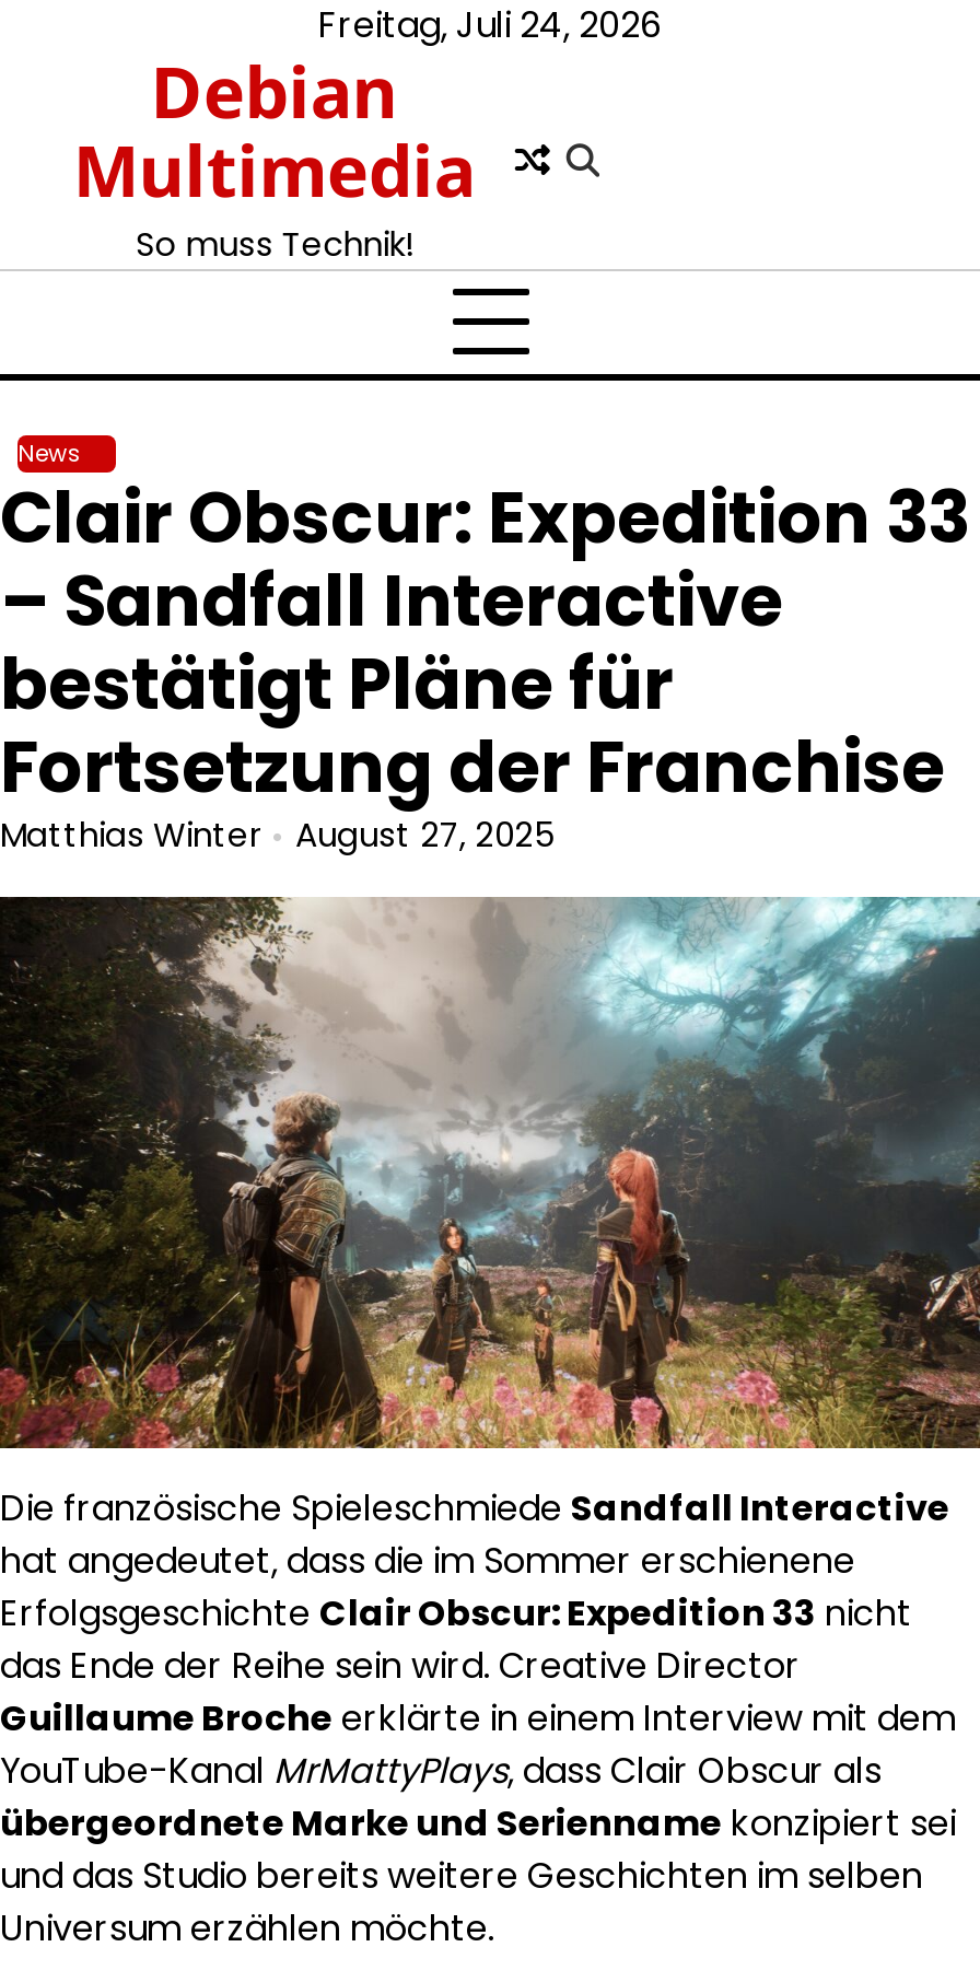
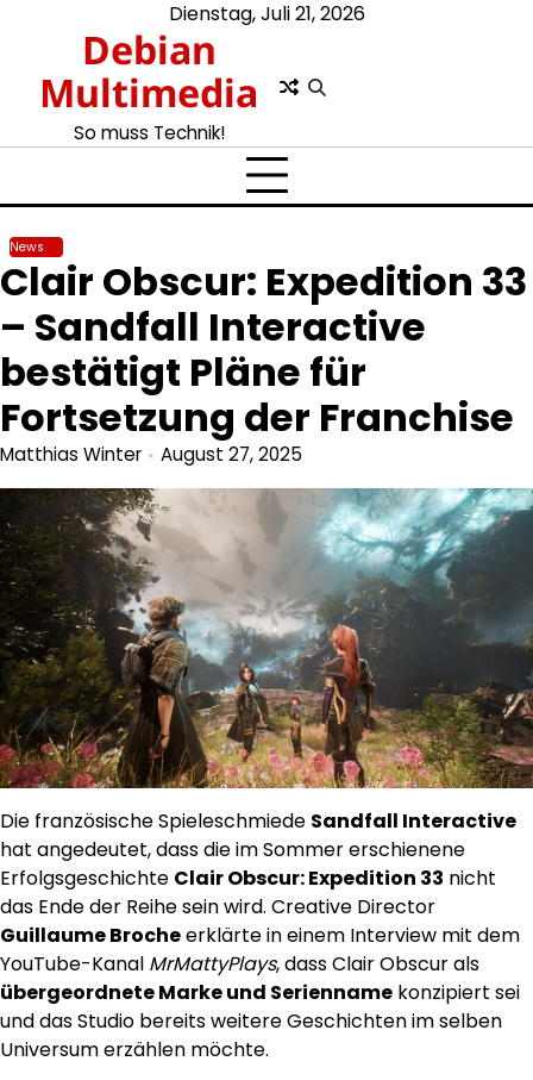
- Freitag, Juli 24, 2026
+ Dienstag, Juli 21, 2026
